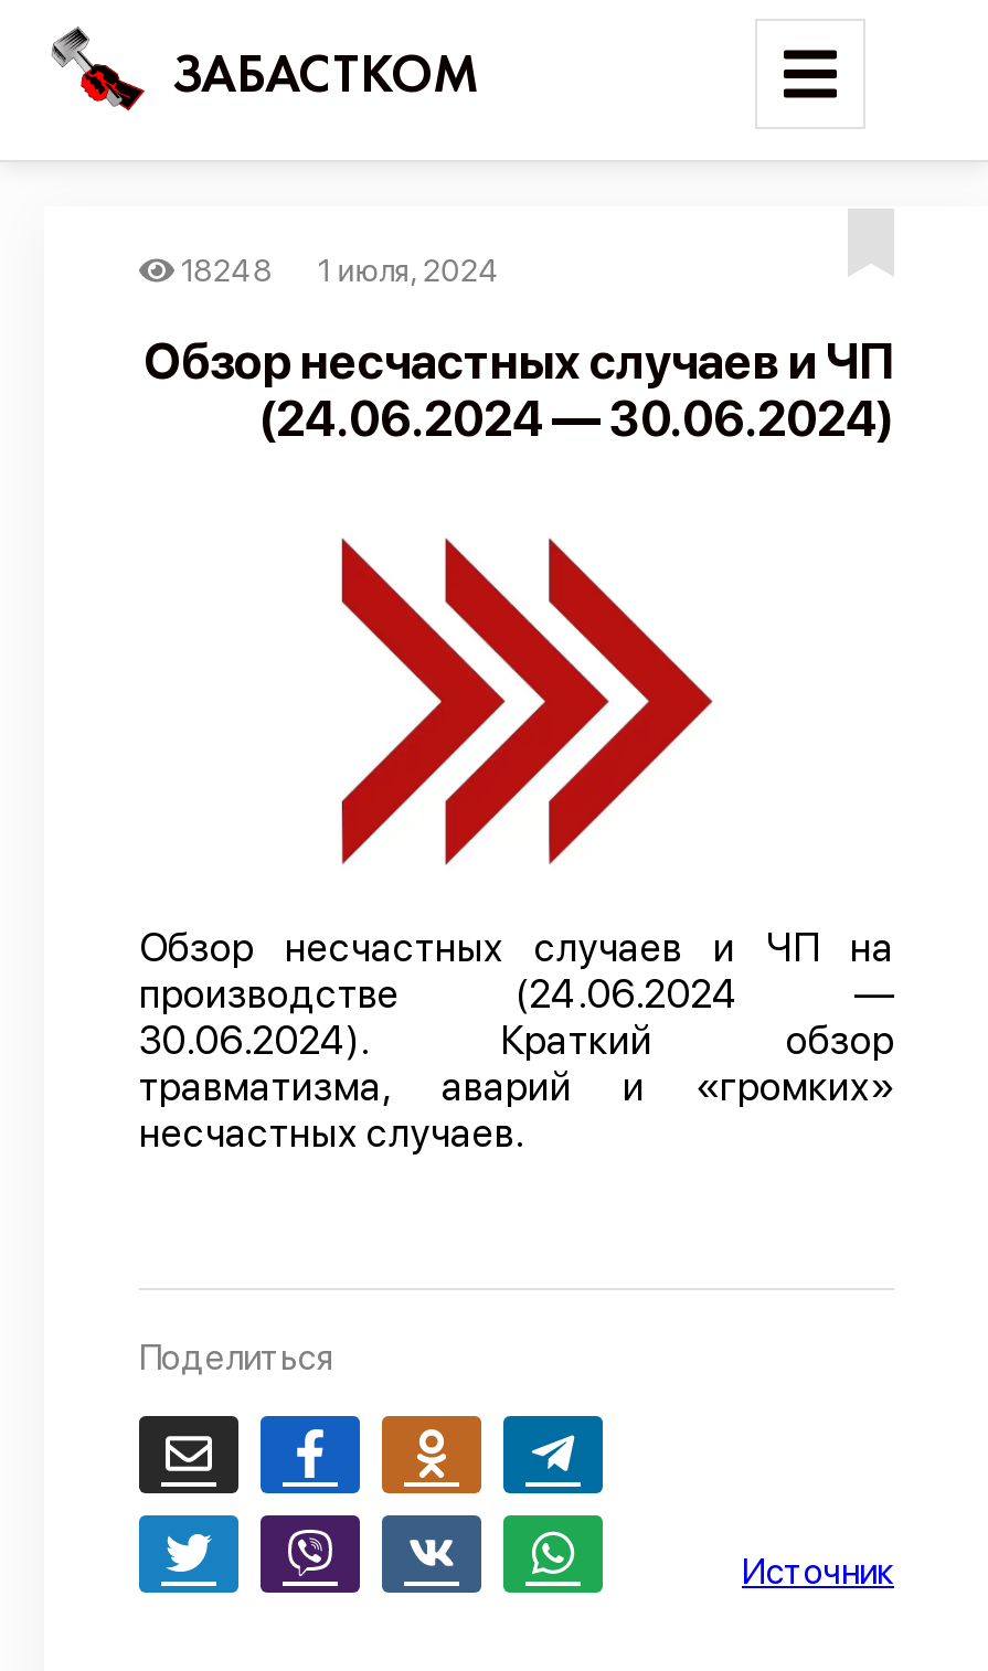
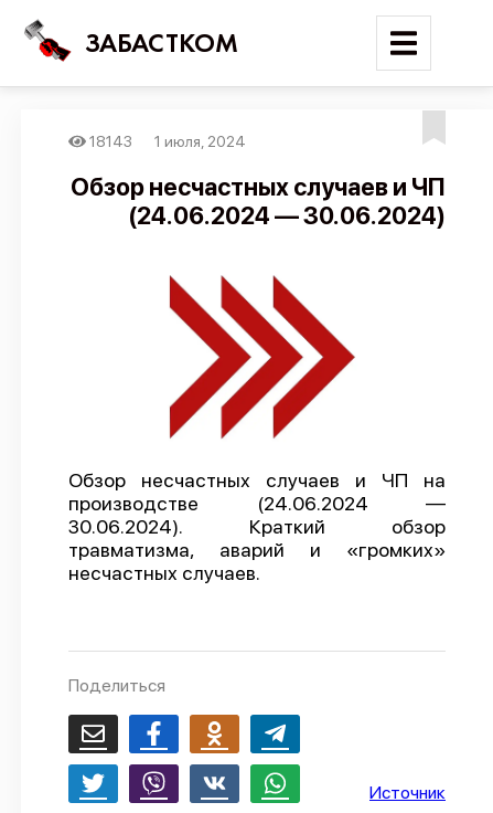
- 18248 1 июля, 2024
+ 18143 1 июля, 2024
